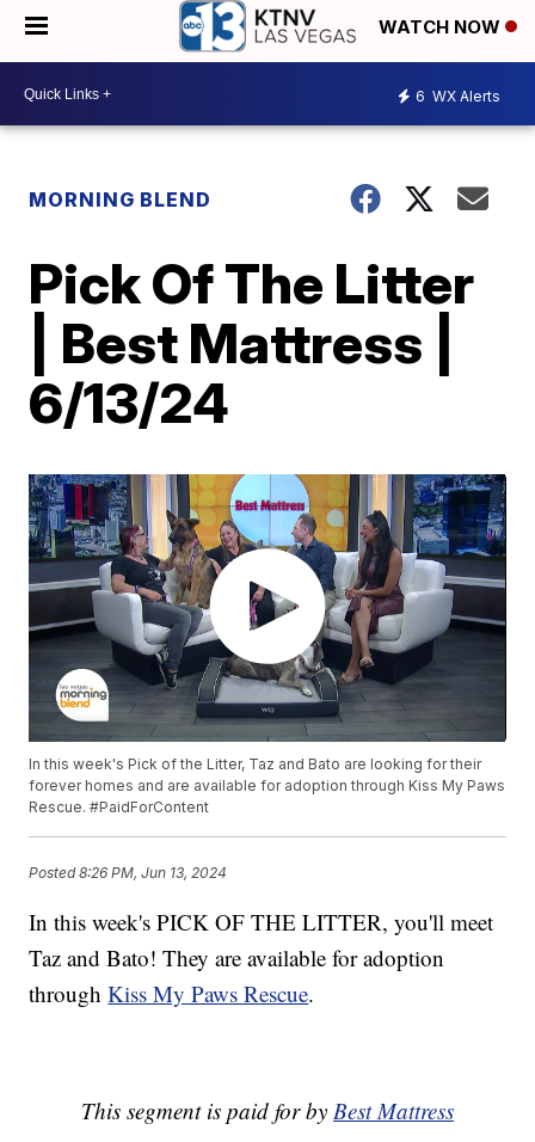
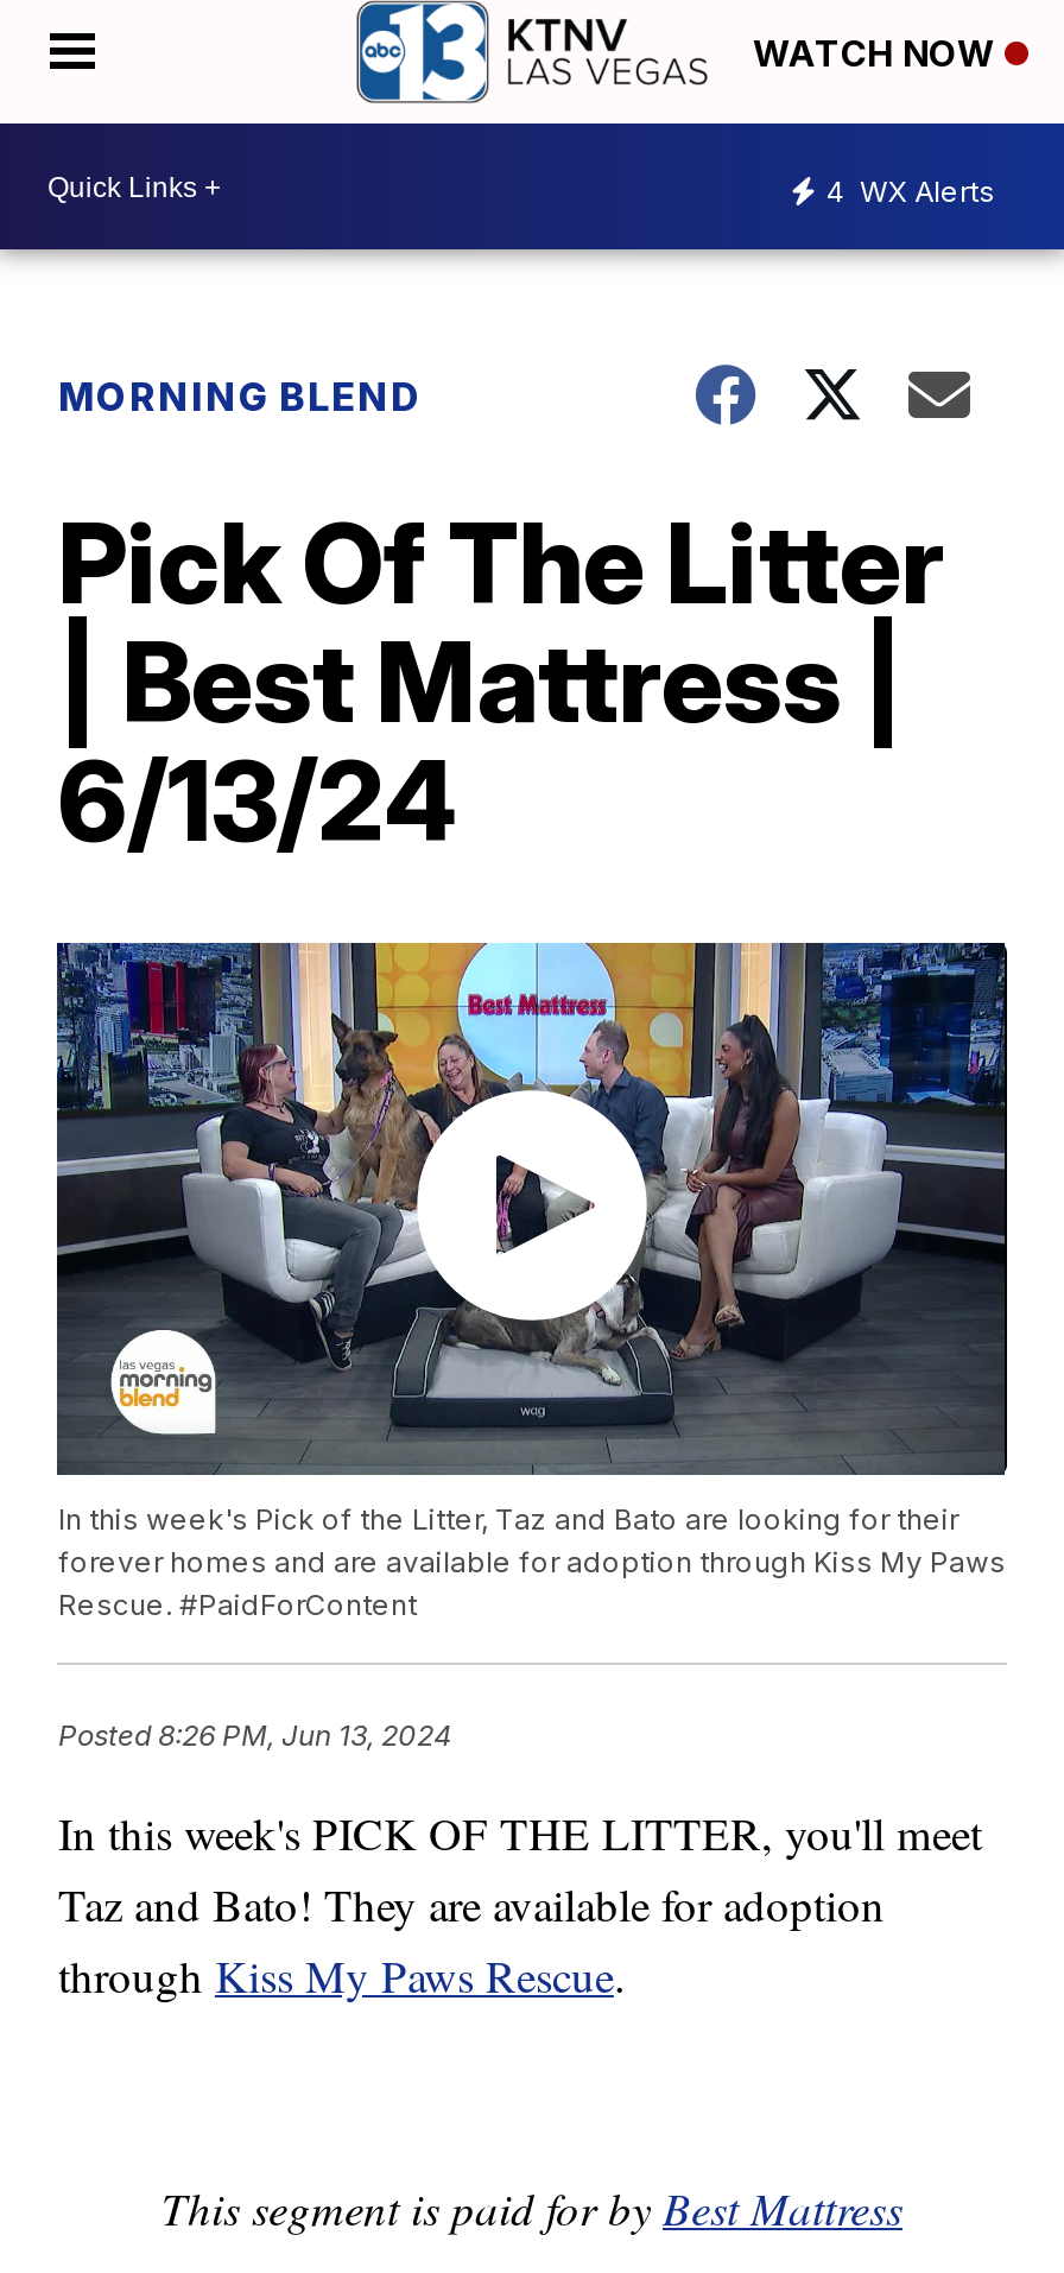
- 6 WX Alerts
+ 4 WX Alerts
